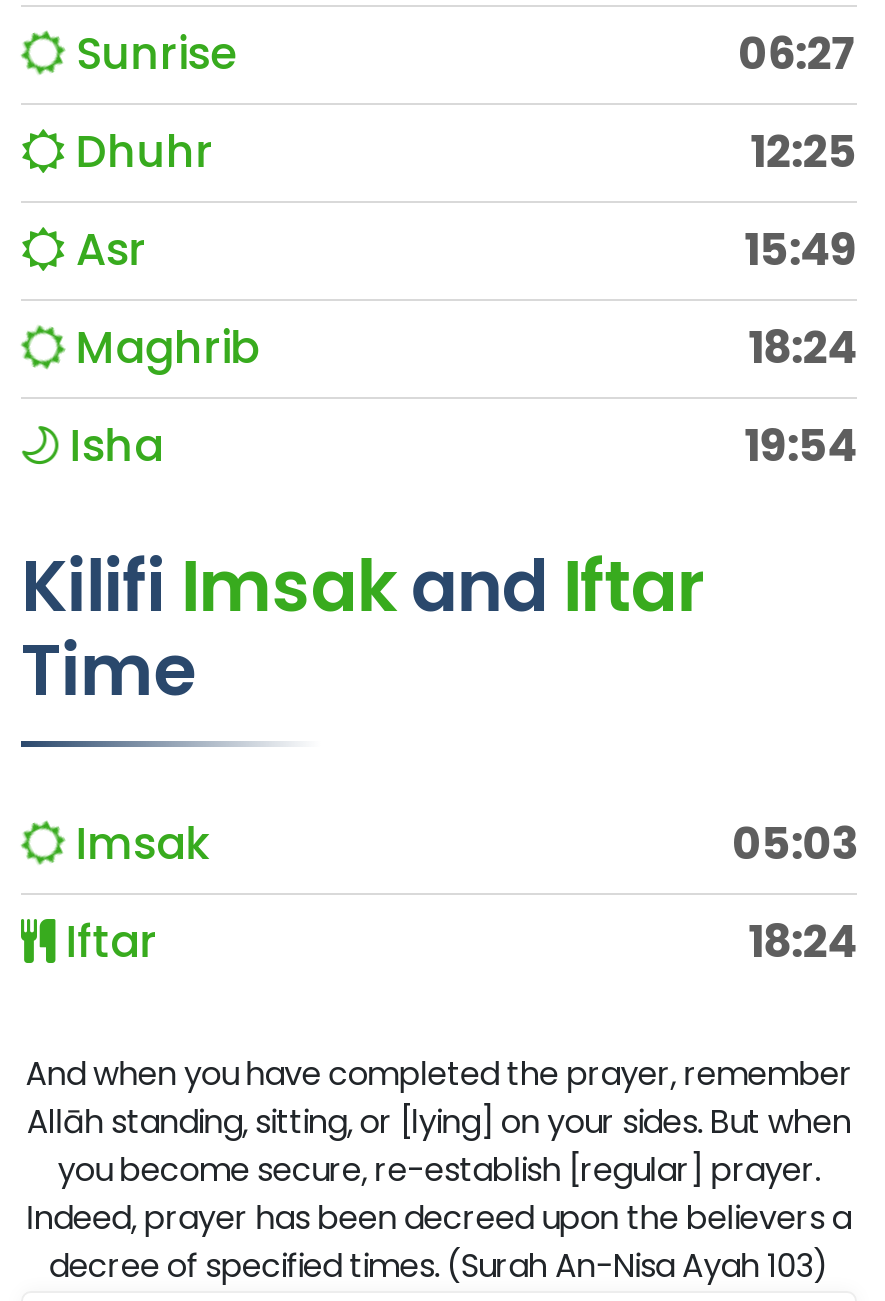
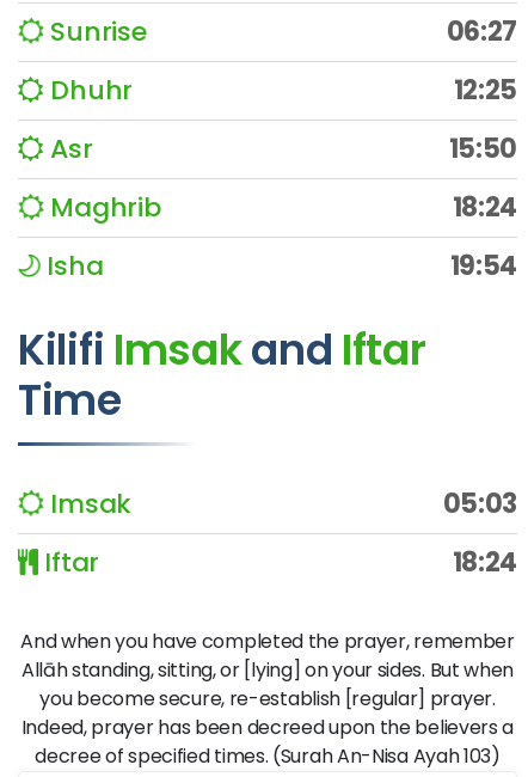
- 15:49
+ 15:50
